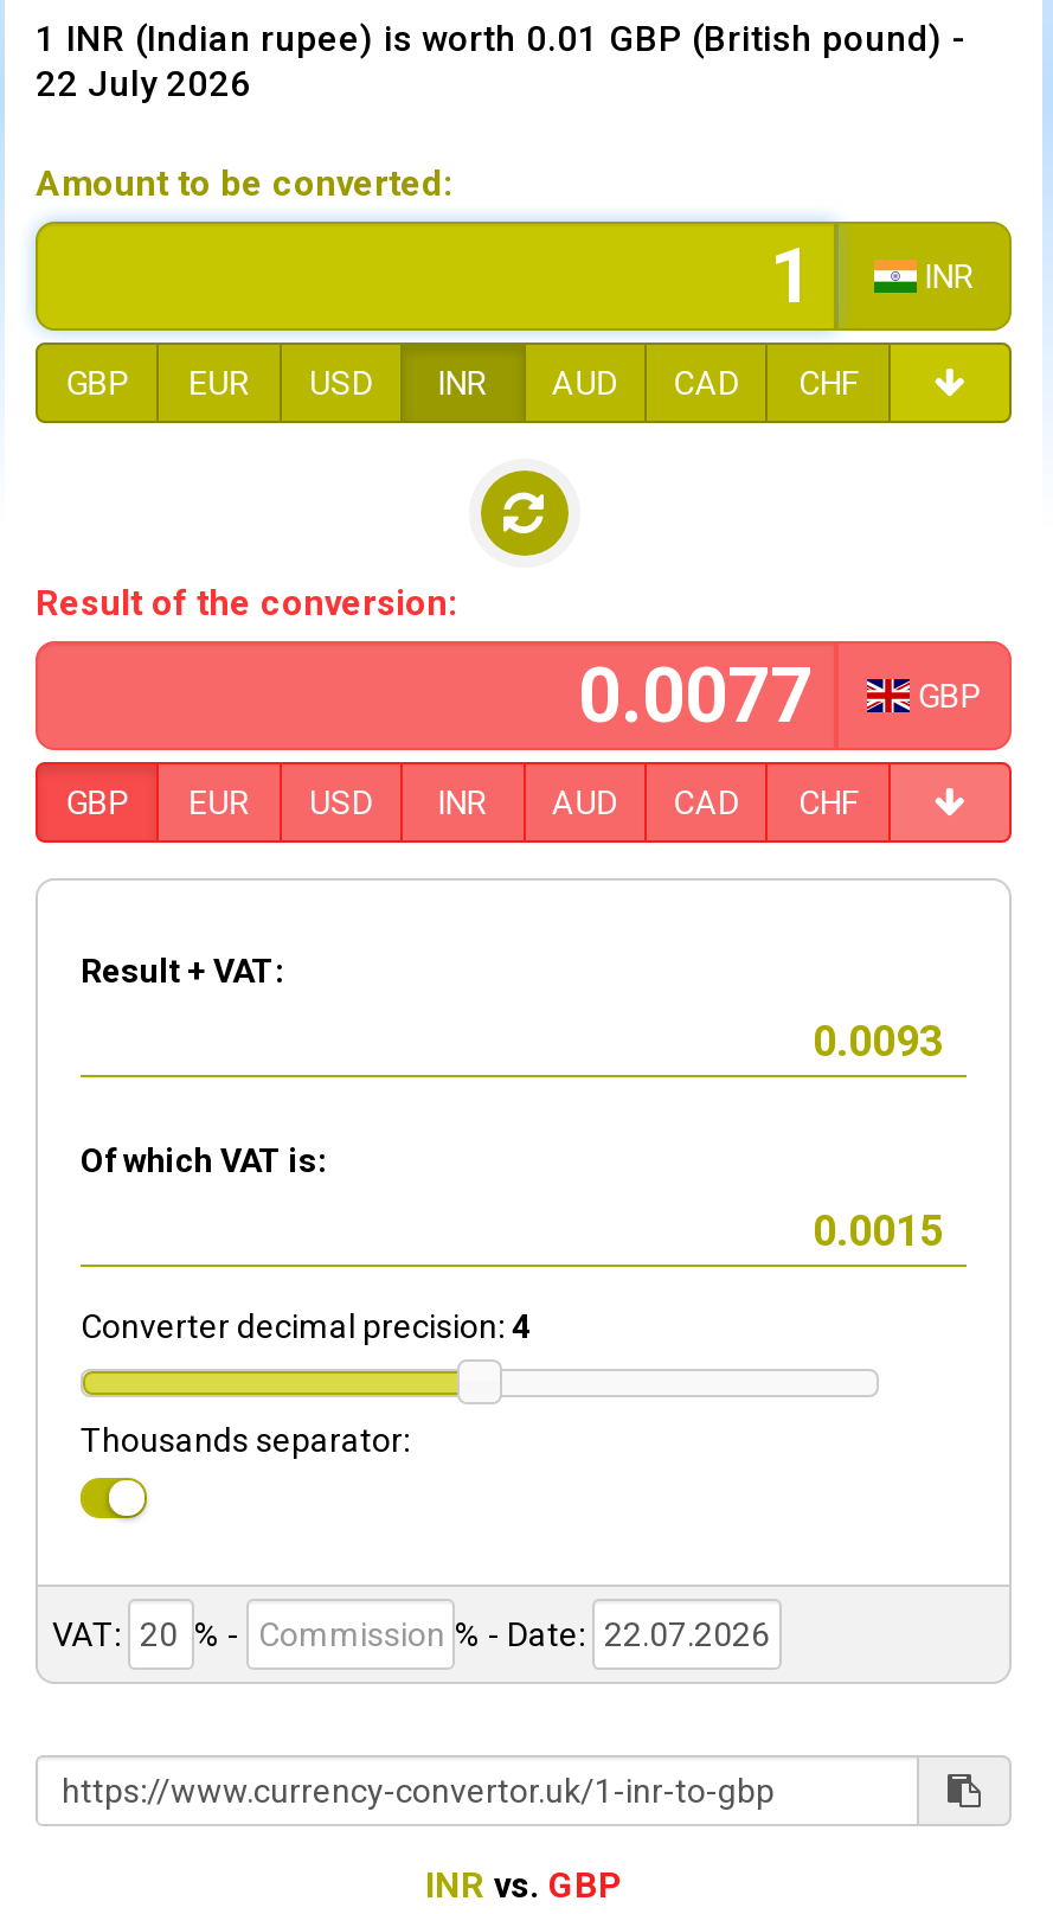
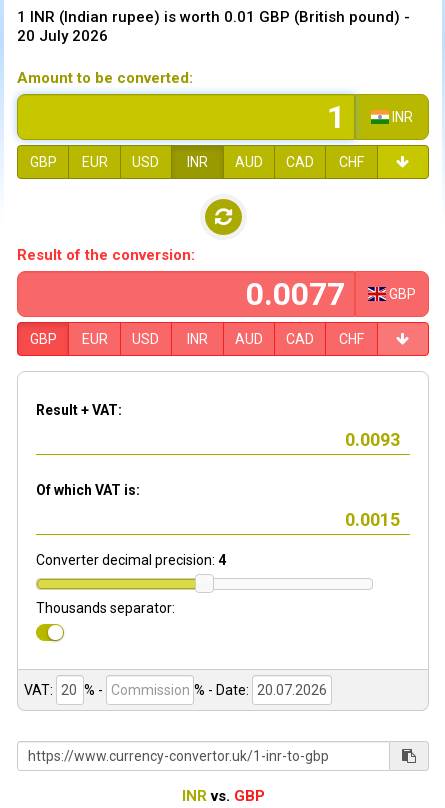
- 22 July 2026
+ 20 July 2026
